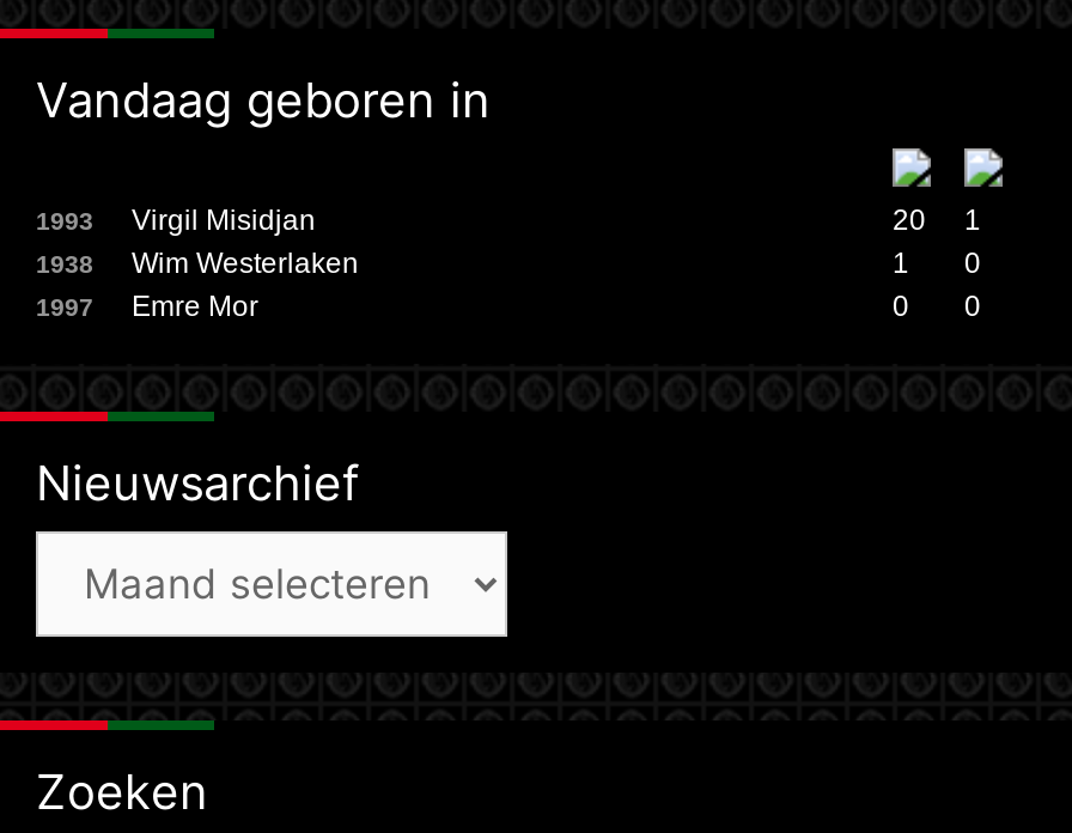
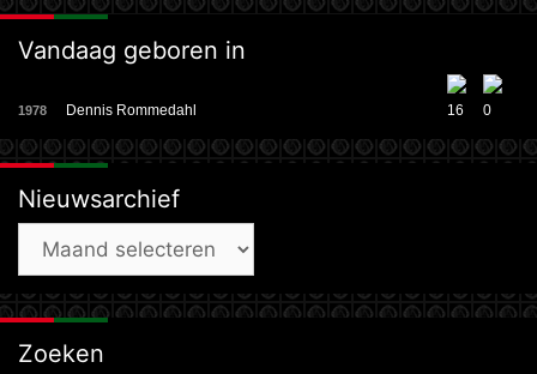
- 1993
- Virgil Misidjan
- 20
- 1
- 1938
- Wim Westerlaken
- 1
- 0
- 1997
- Emre Mor
- 0
+ 1978
+ Dennis Rommedahl
+ 16
